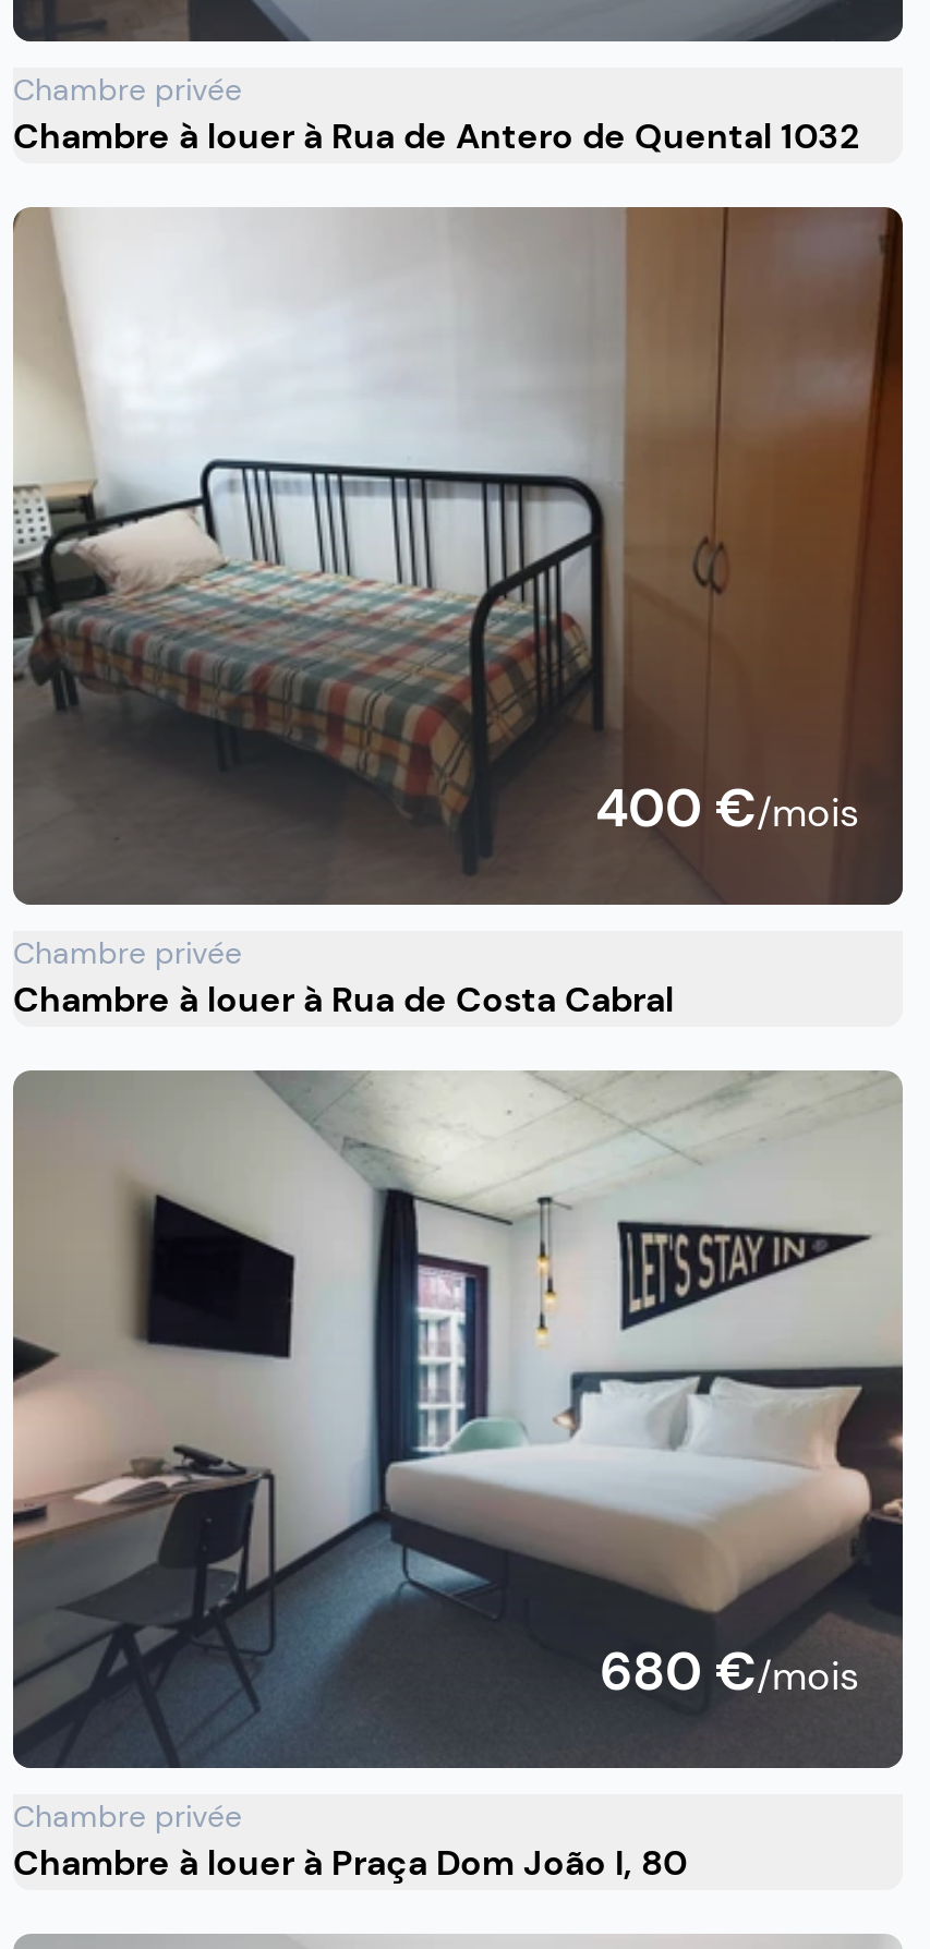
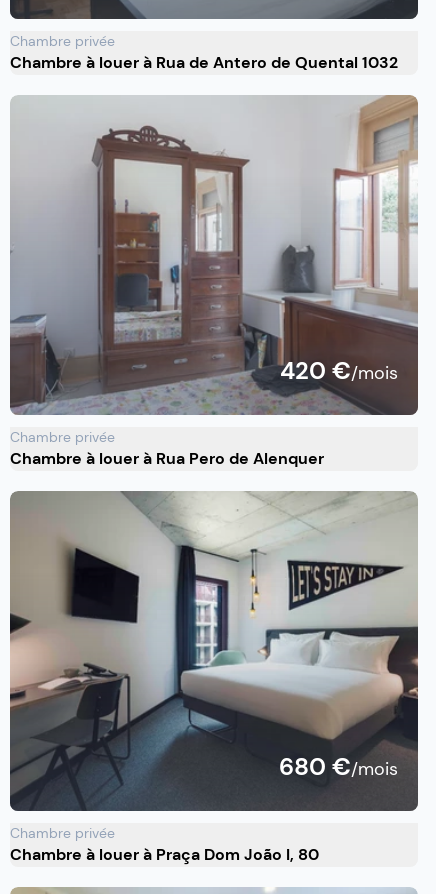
- [image]
- 400 €/mois
+ [image]
+ 420 €/mois

- Chambre à louer à Rua de Costa Cabral
+ Chambre à louer à Rua Pero de Alenquer
